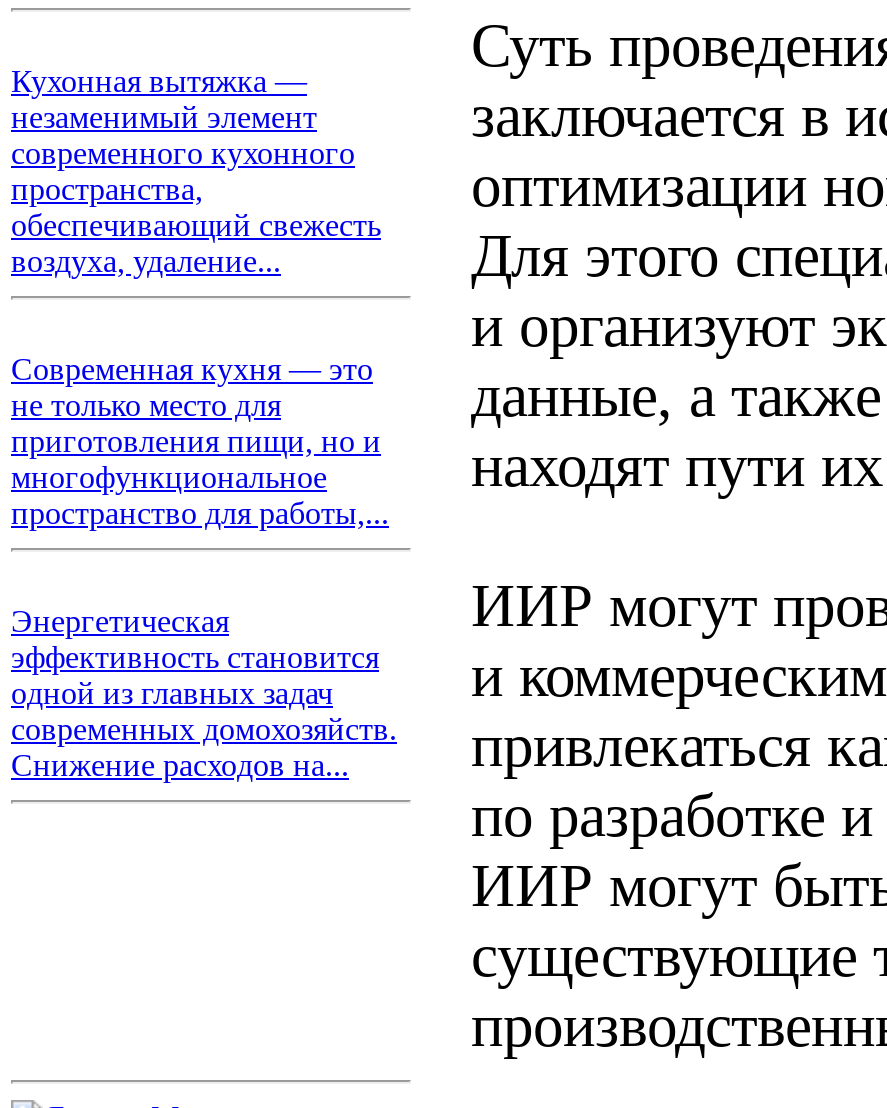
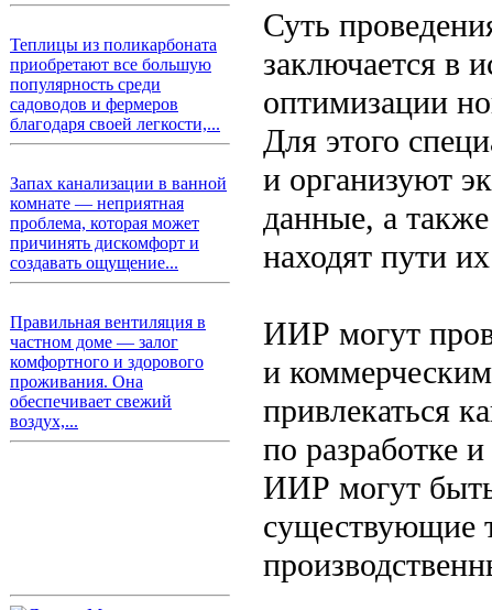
- Кухонная вытяжка —
- незаменимый элемент
- современного кухонного
- пространства,
- обеспечивающий свежесть
- воздуха, удаление...
+ Теплицы из поликарбоната
+ приобретают все большую
+ популярность среди
+ садоводов и фермеров
+ благодаря своей легкости,...

- Современная кухня — это
- не только место для
- приготовления пищи, но и
- многофункциональное
- пространство для работы,...
+ Запах канализации в ванной
+ комнате — неприятная
+ проблема, которая может
+ причинять дискомфорт и
+ создавать ощущение...

- Энергетическая
- эффективность становится
- одной из главных задач
- современных домохозяйств.
- Снижение расходов на...
+ Правильная вентиляция в
+ частном доме — залог
+ комфортного и здорового
+ проживания. Она
+ обеспечивает свежий
+ воздух,...
